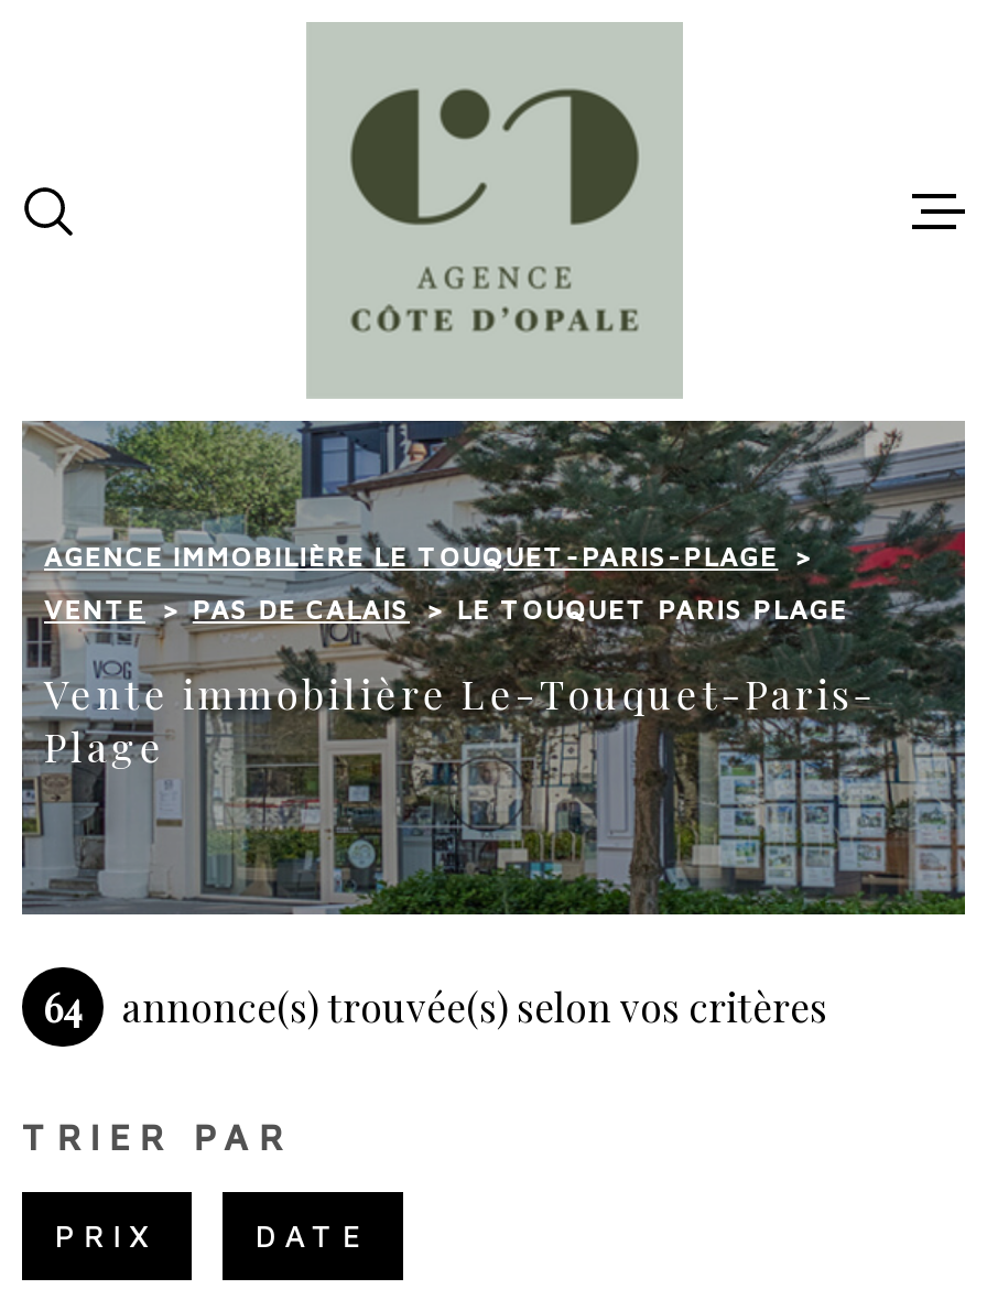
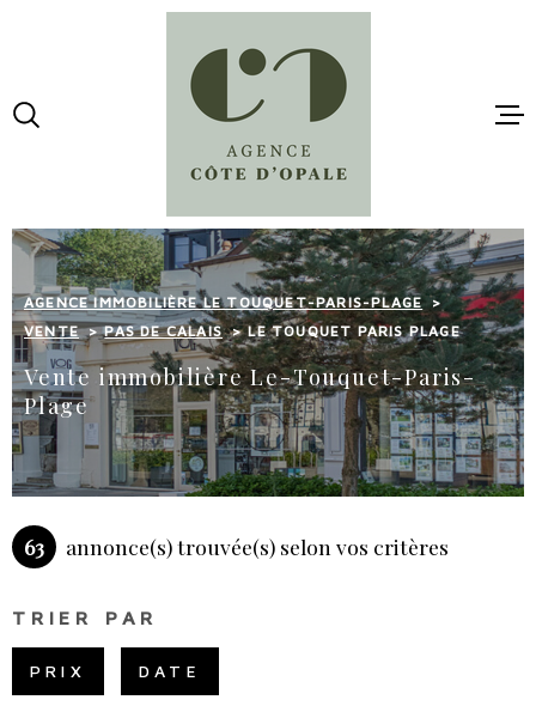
- 64
+ 63
